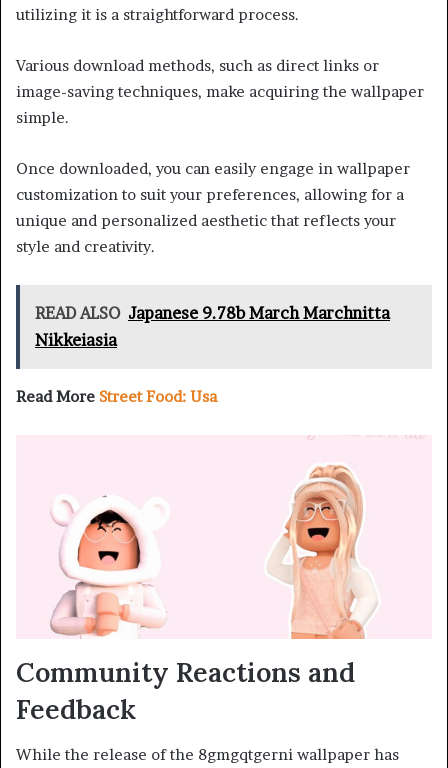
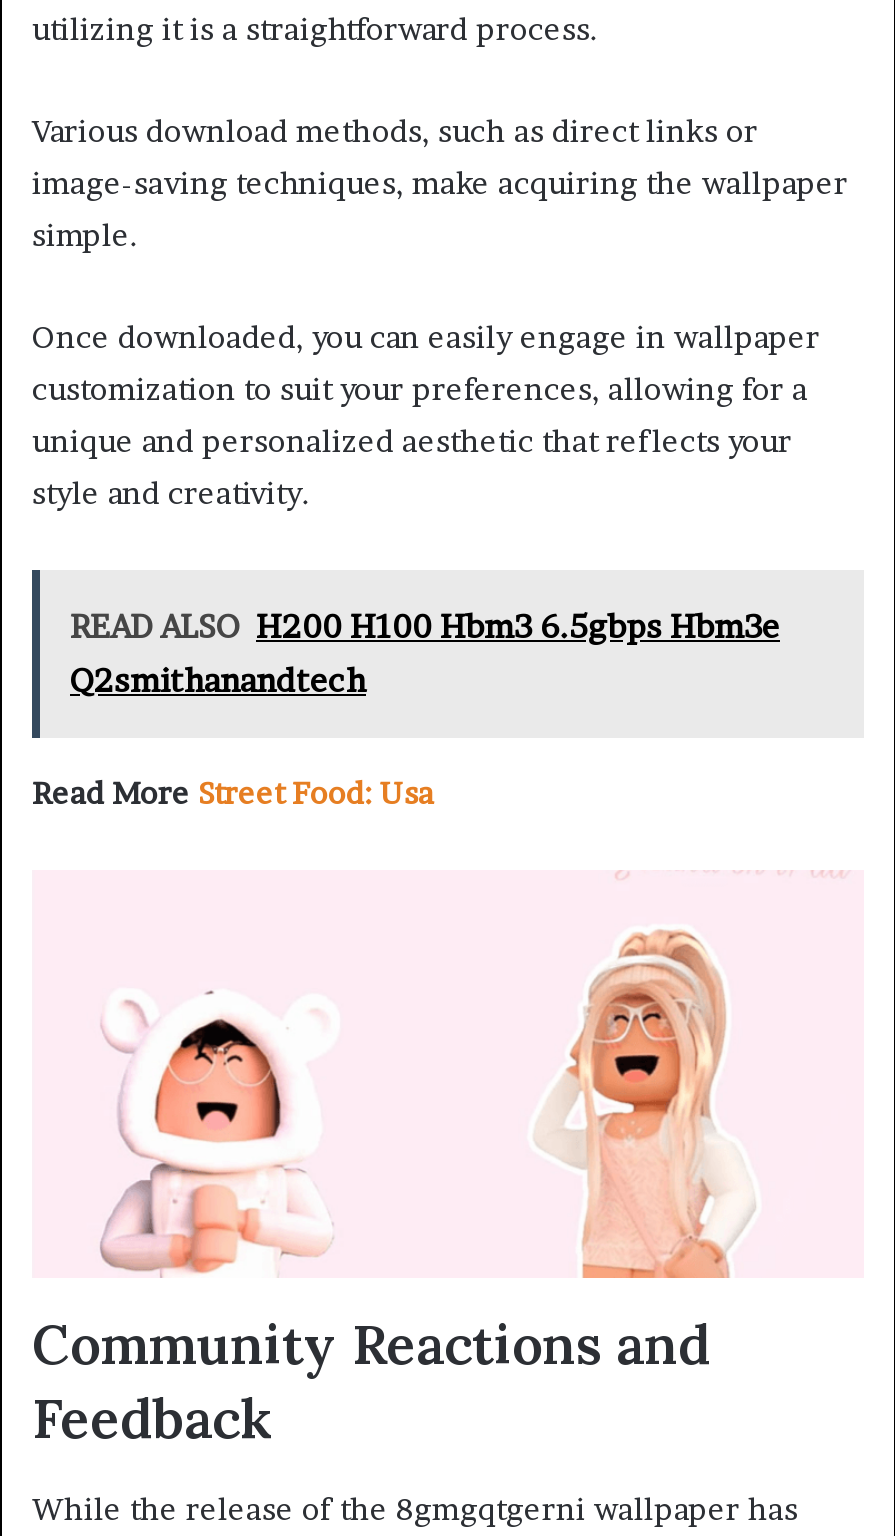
- READ ALSO Japanese 9.78b March Marchnitta
- Nikkeiasia
+ READ ALSO H200 H100 Hbm3 6.5gbps Hbm3e
+ Q2smithanandtech
